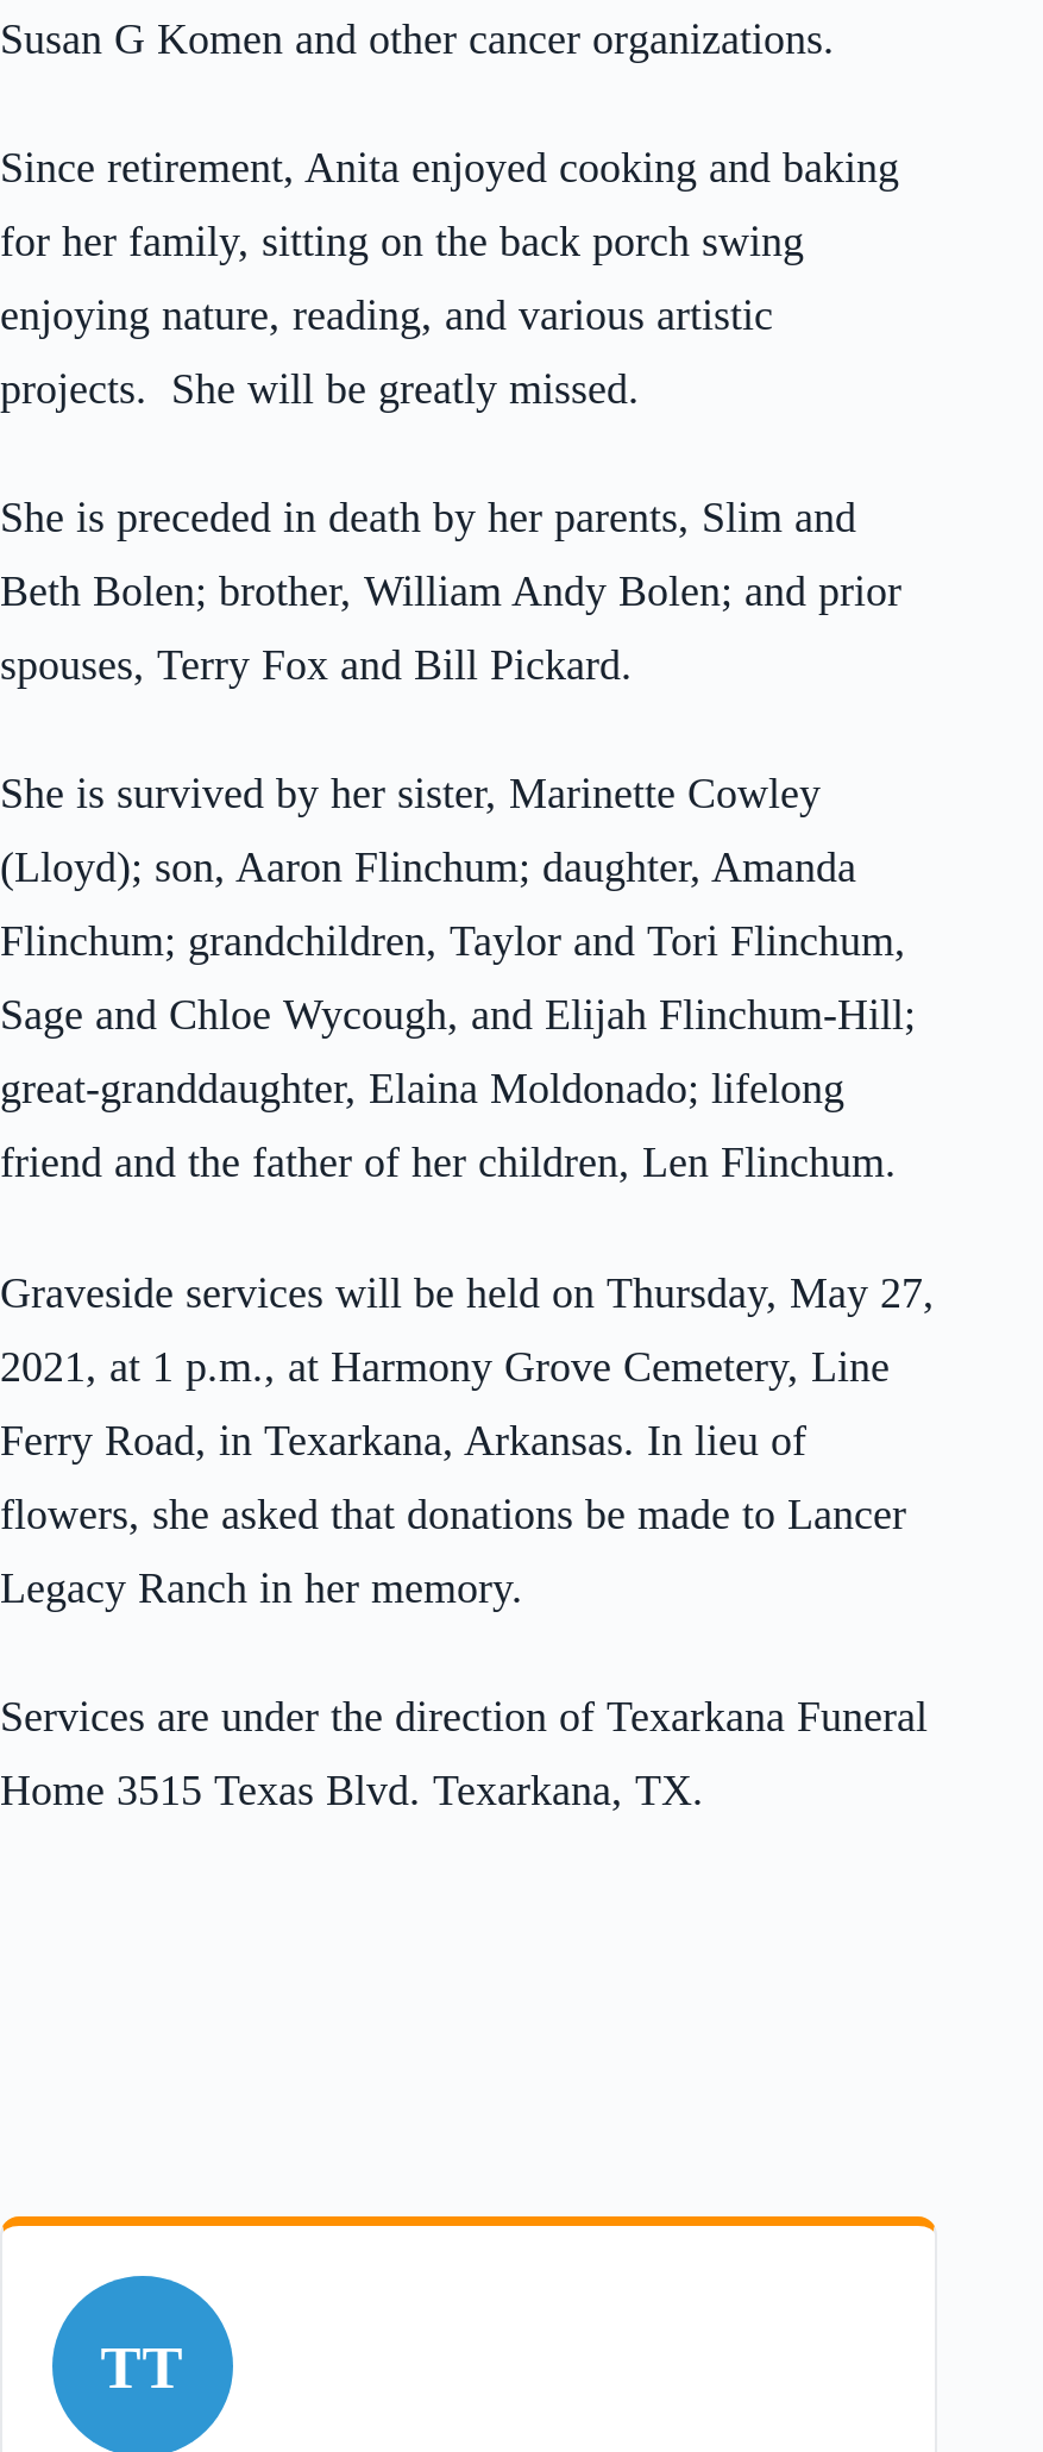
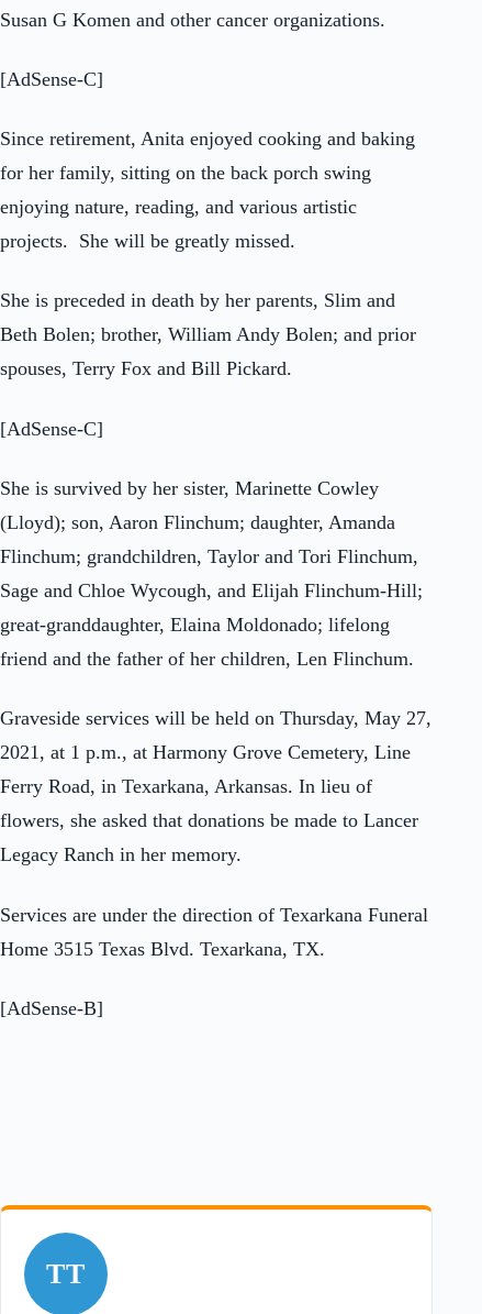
+ [AdSense-C]

+ [AdSense-C]

+ [AdSense-B]
